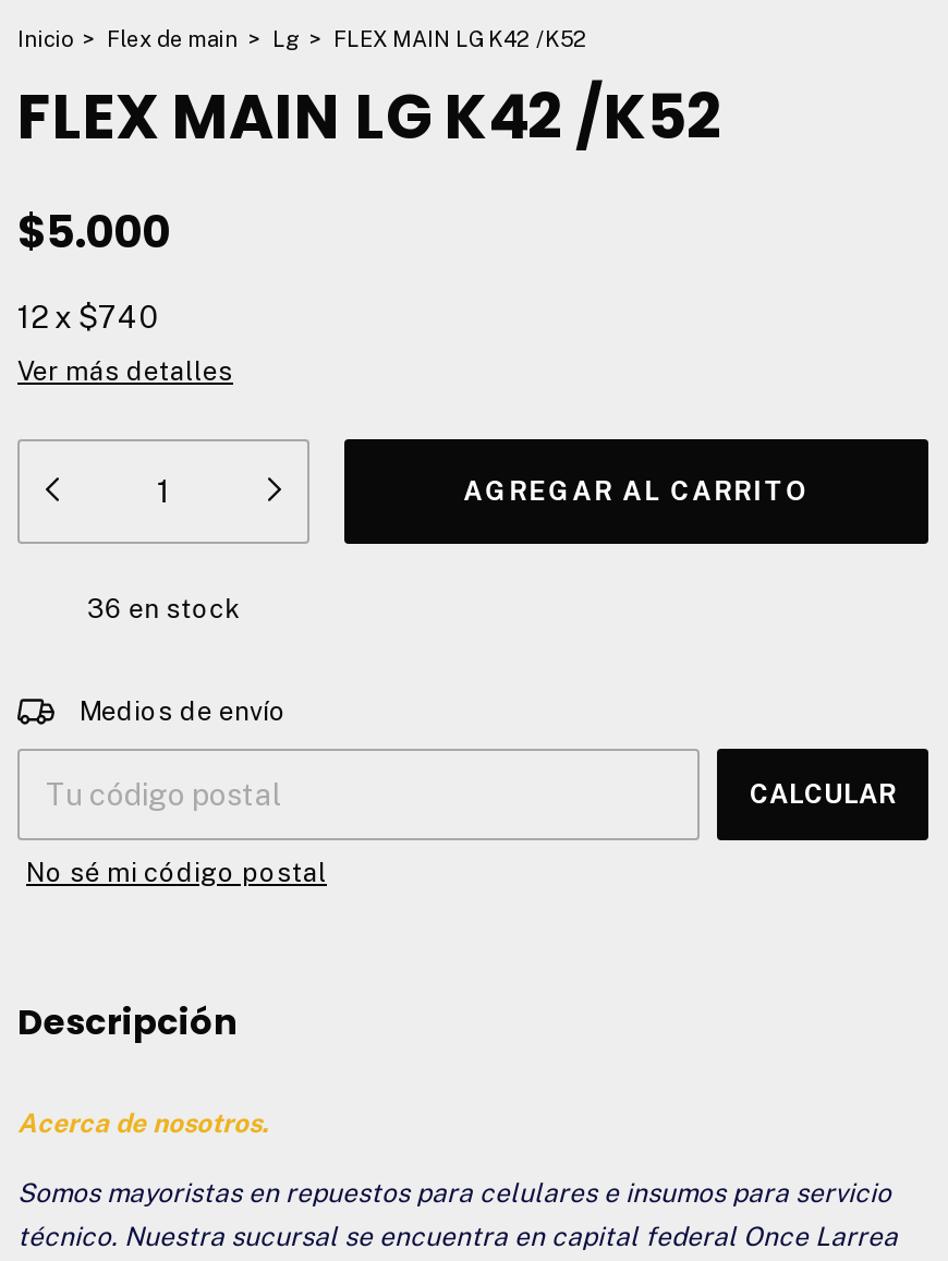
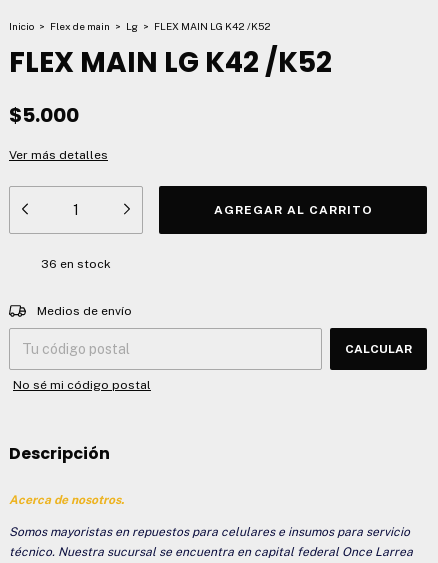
- 12 x $740
